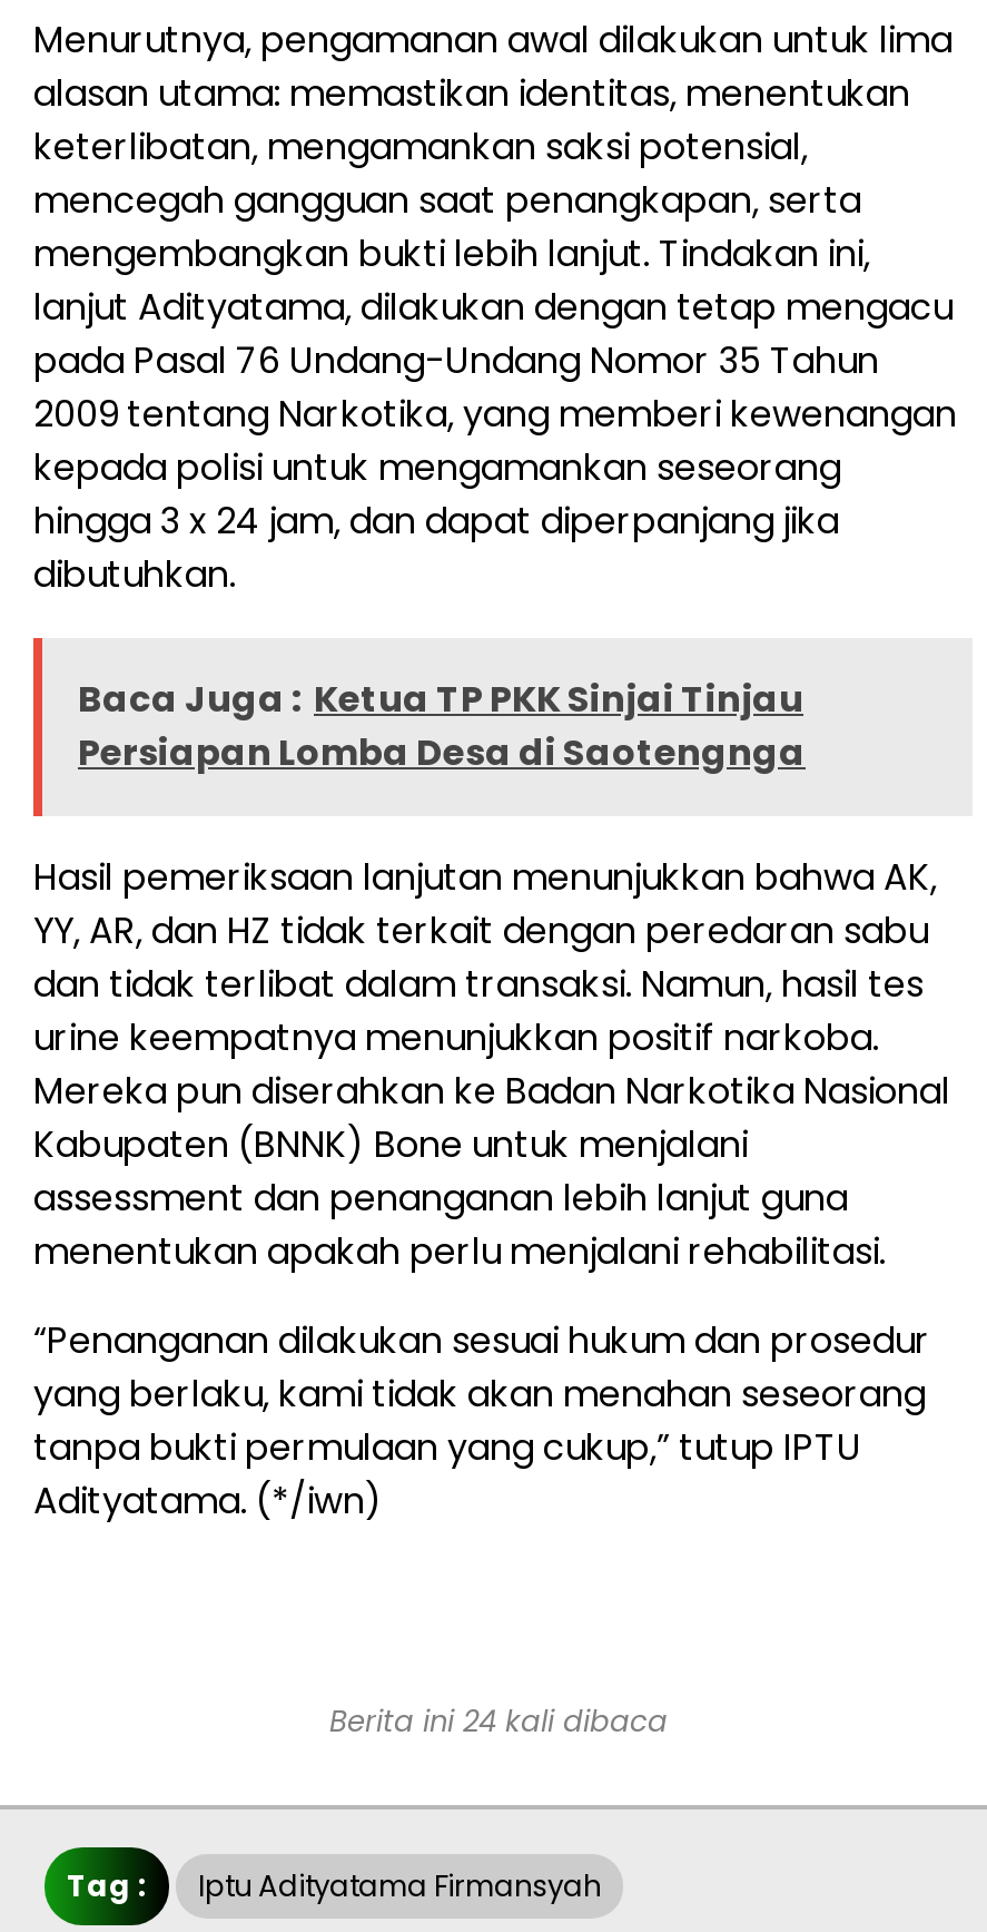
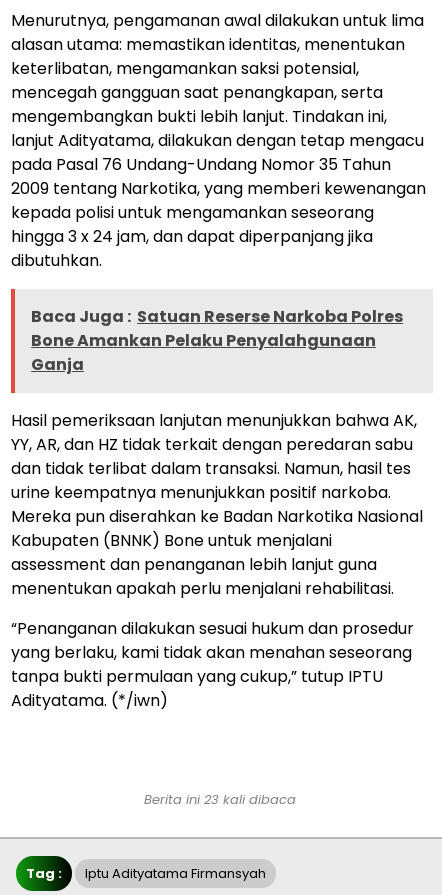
- Baca Juga : Ketua TP PKK Sinjai Tinjau
- Persiapan Lomba Desa di Saotengnga
+ Baca Juga : Satuan Reserse Narkoba Polres
+ Bone Amankan Pelaku Penyalahgunaan
+ Ganja

- Berita ini 24 kali dibaca
+ Berita ini 23 kali dibaca
